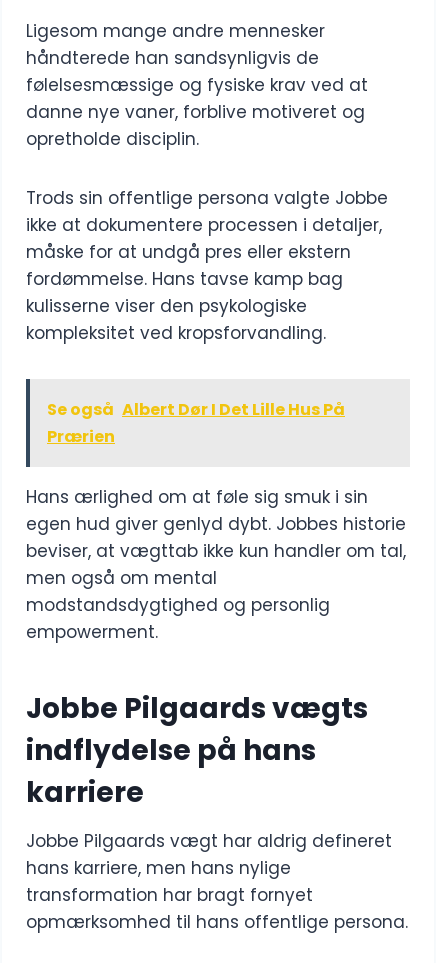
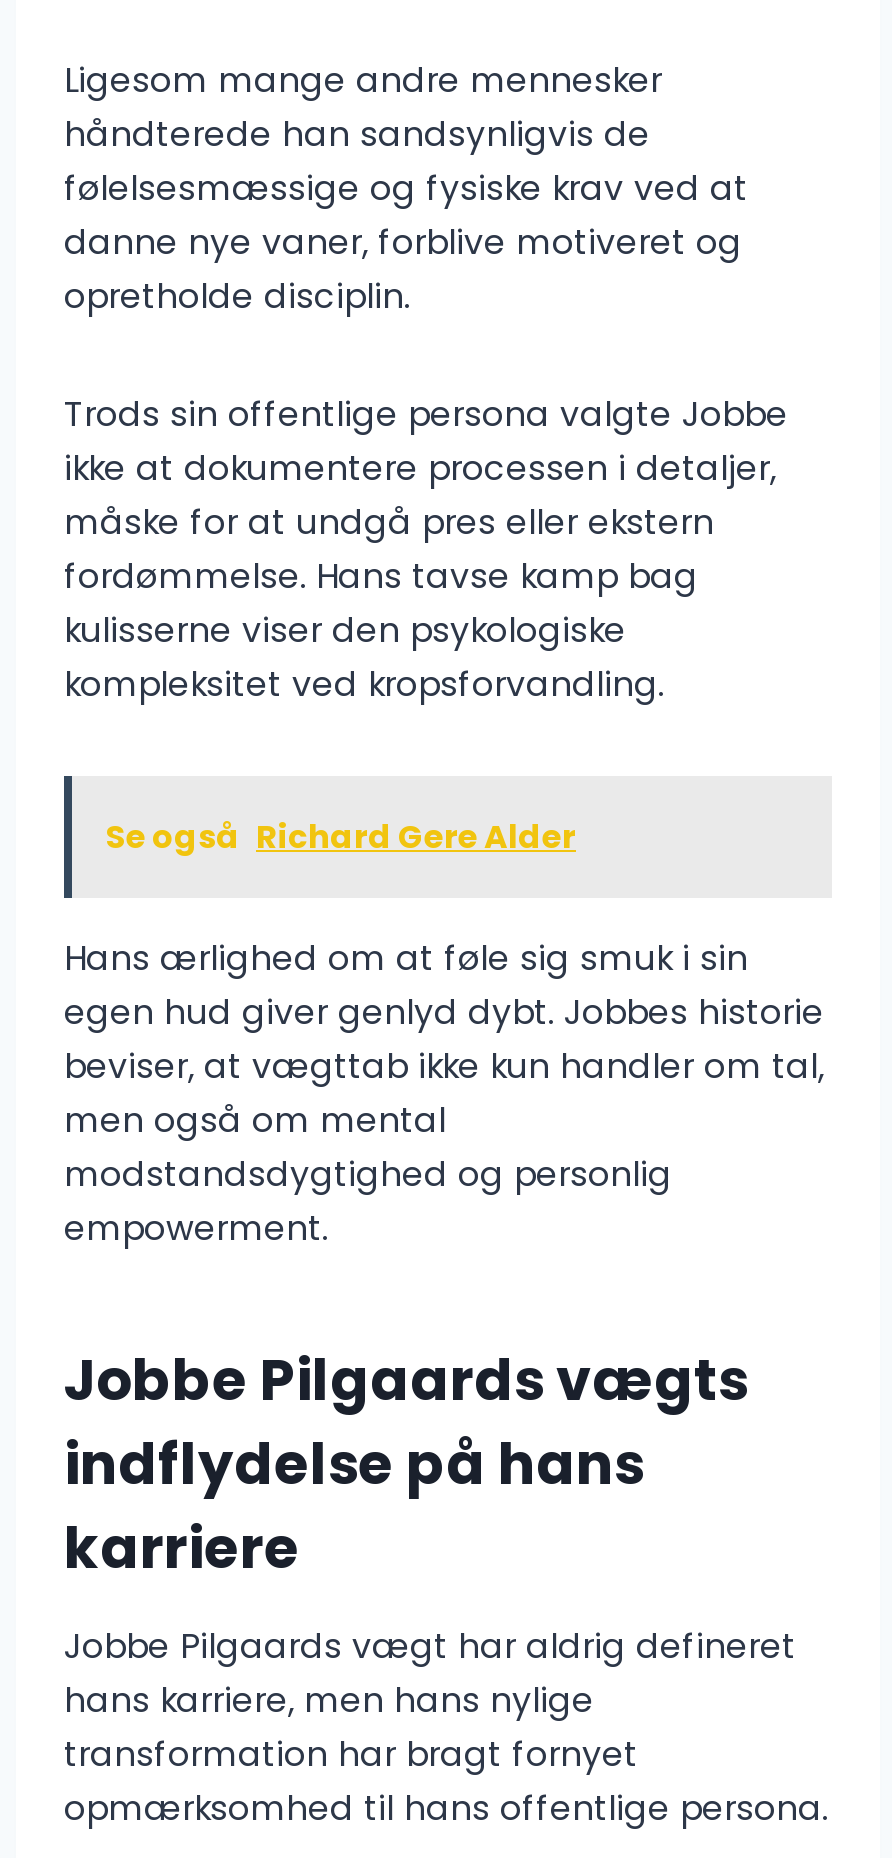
- Se også Albert Dør I Det Lille Hus På
- Prærien
+ Se også Richard Gere Alder
